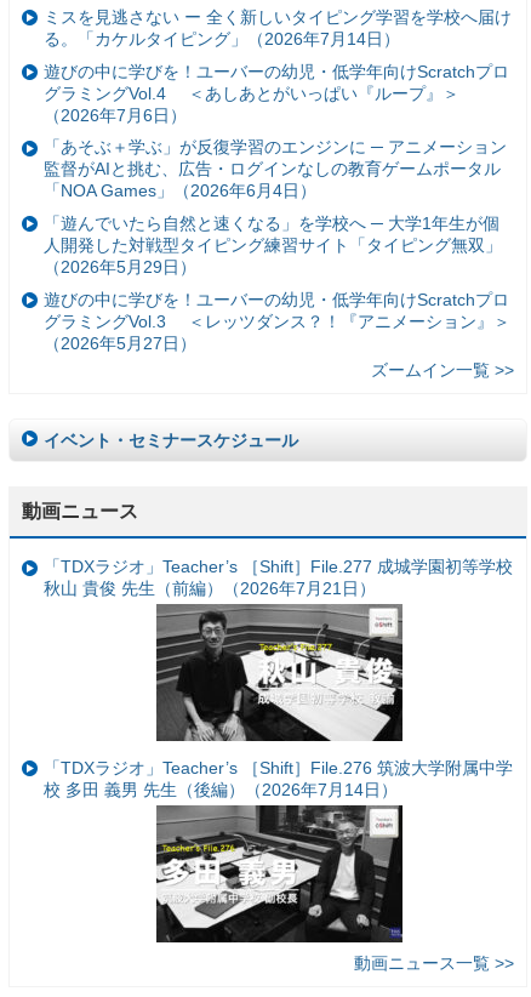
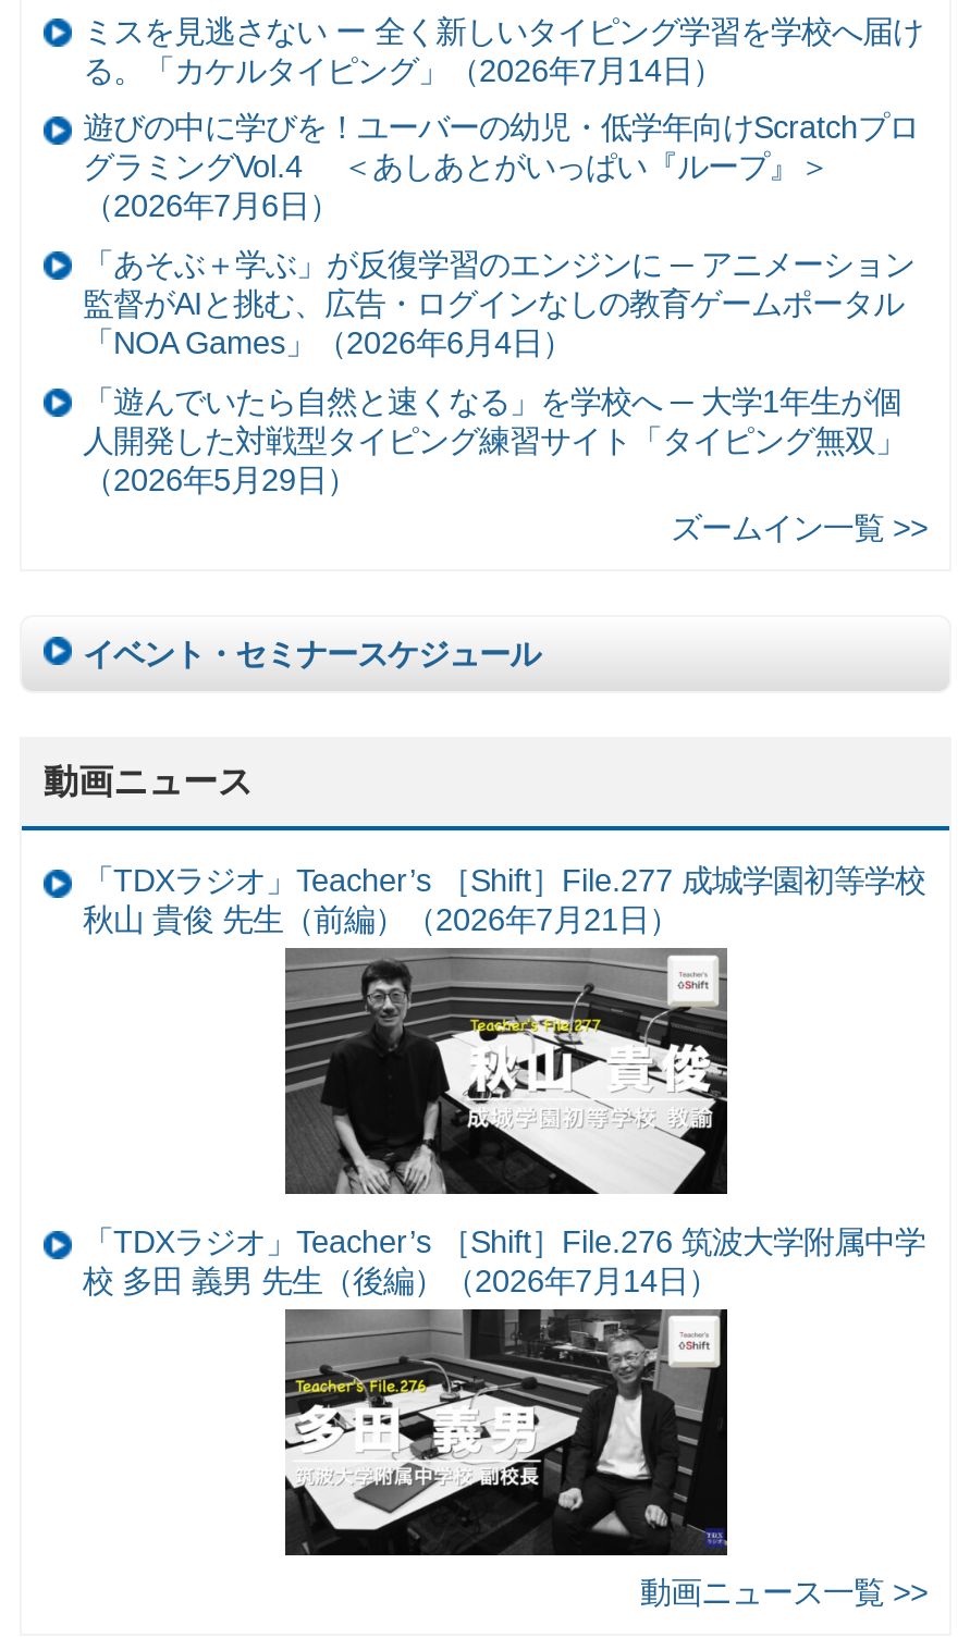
- 遊びの中に学びを！ユーバーの幼児・低学年向けScratchプロ
- グラミングVol.3 ＜レッツダンス？！『アニメーション』＞
- （2026年5月27日）
